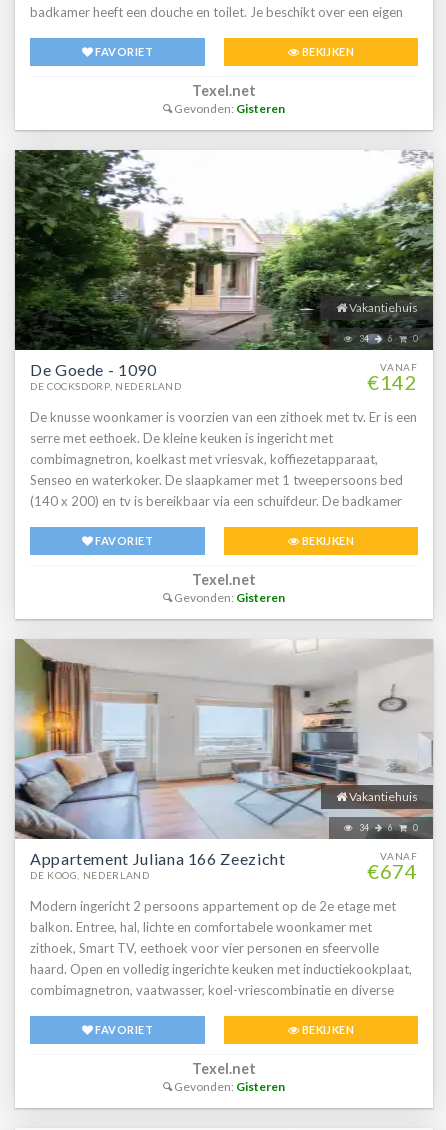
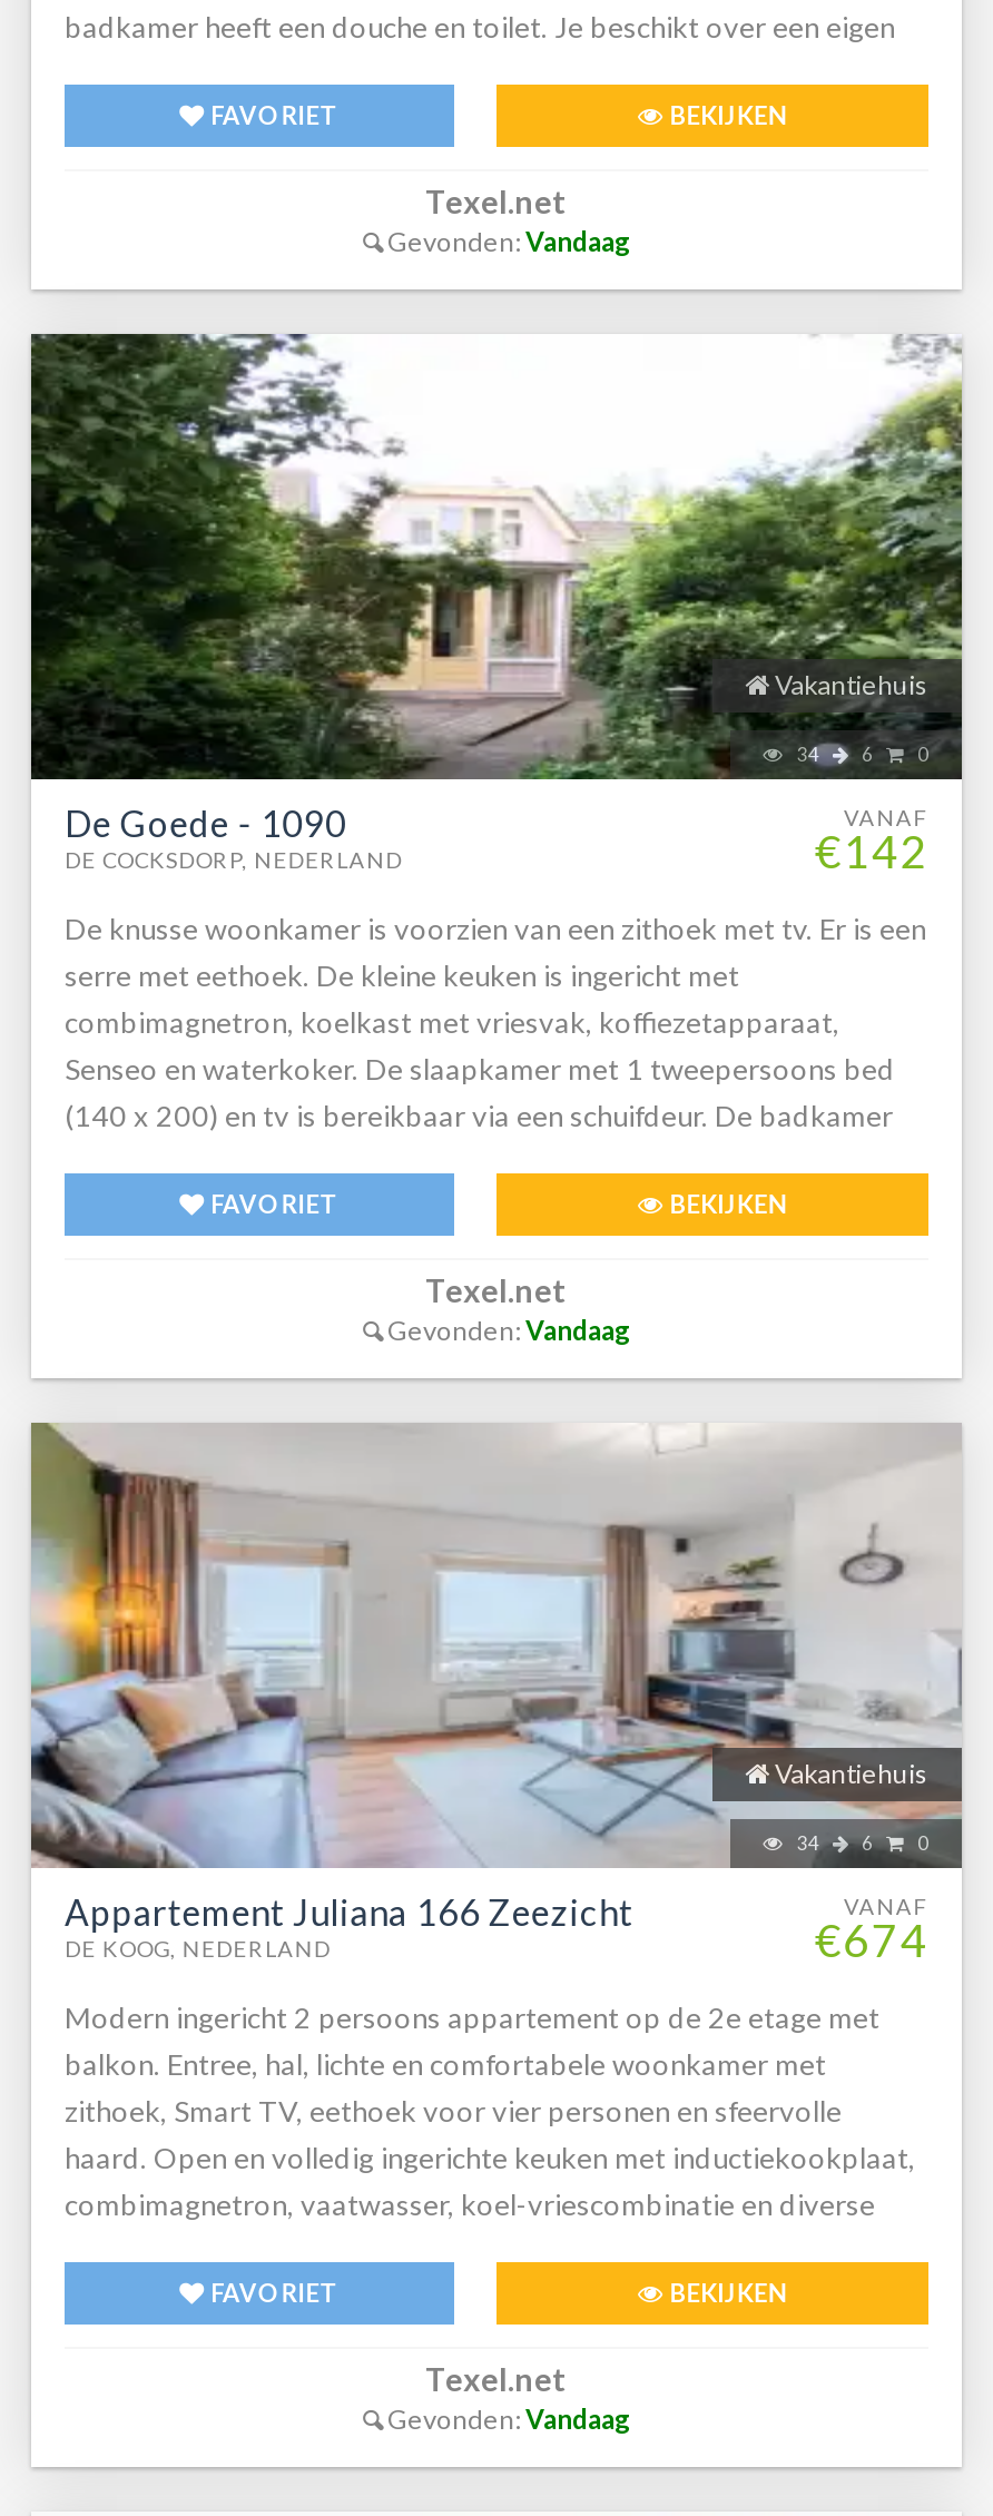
- Gevonden:Gisteren
+ Gevonden:Vandaag

- Gevonden:Gisteren
+ Gevonden:Vandaag

- Gevonden:Gisteren
+ Gevonden:Vandaag
